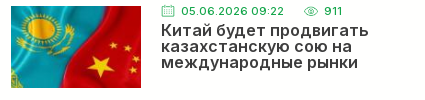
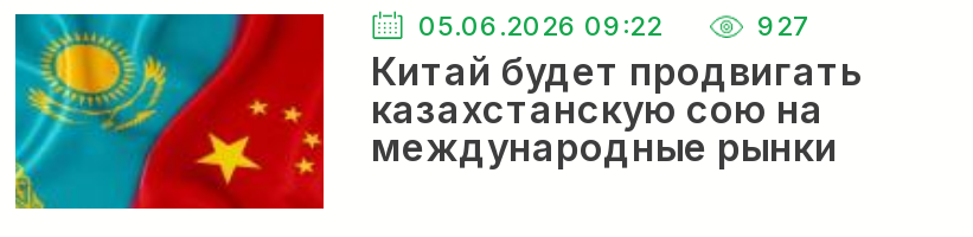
- 911
+ 927
